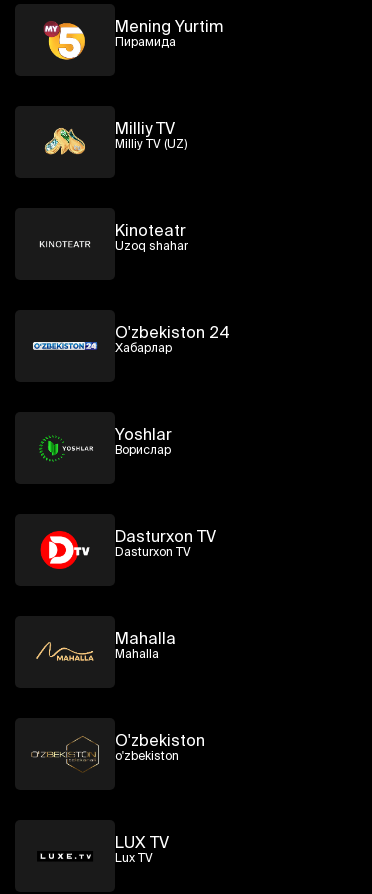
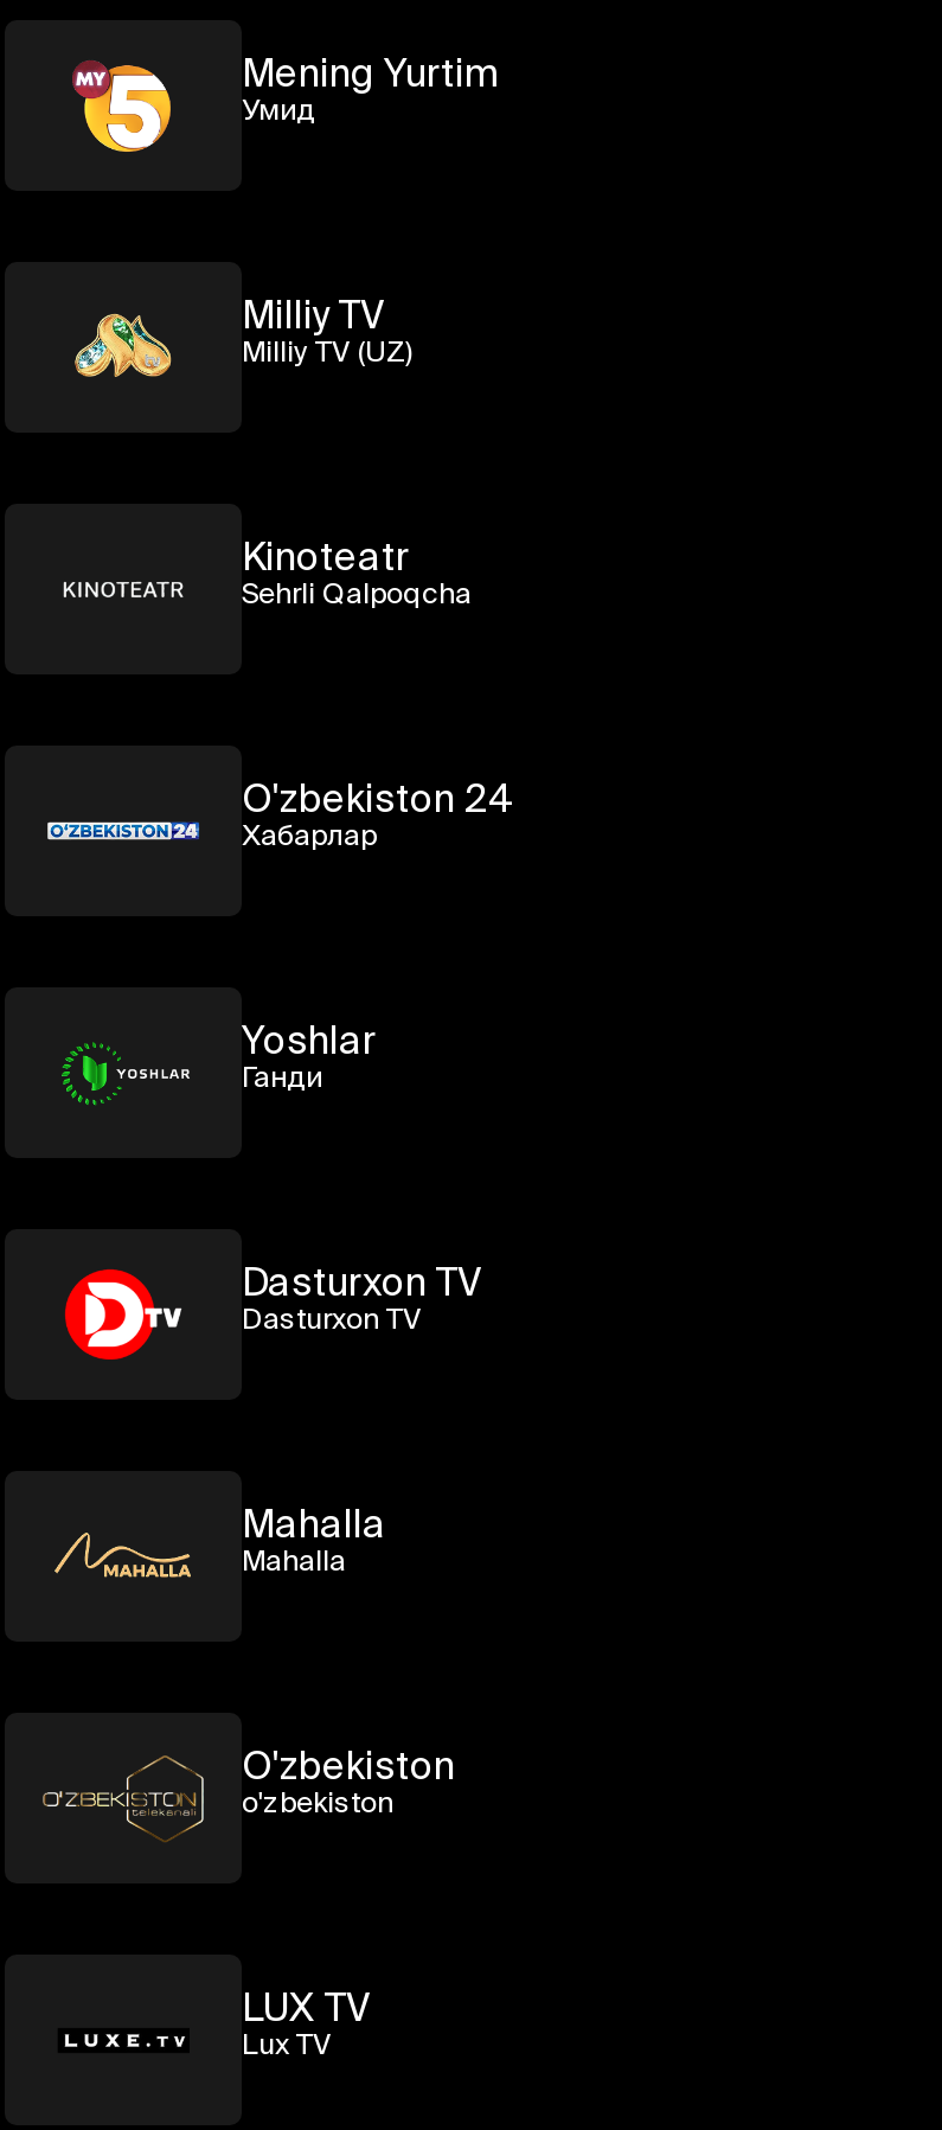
- Пирамида
+ Умид

- Uzoq shahar
+ Sehrli Qalpoqcha

- Ворислар
+ Ганди
